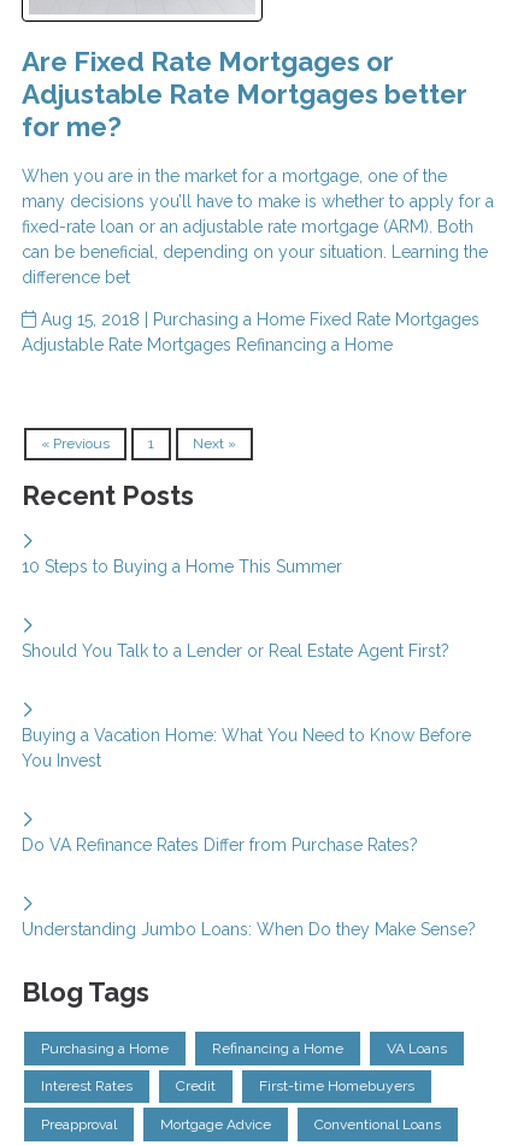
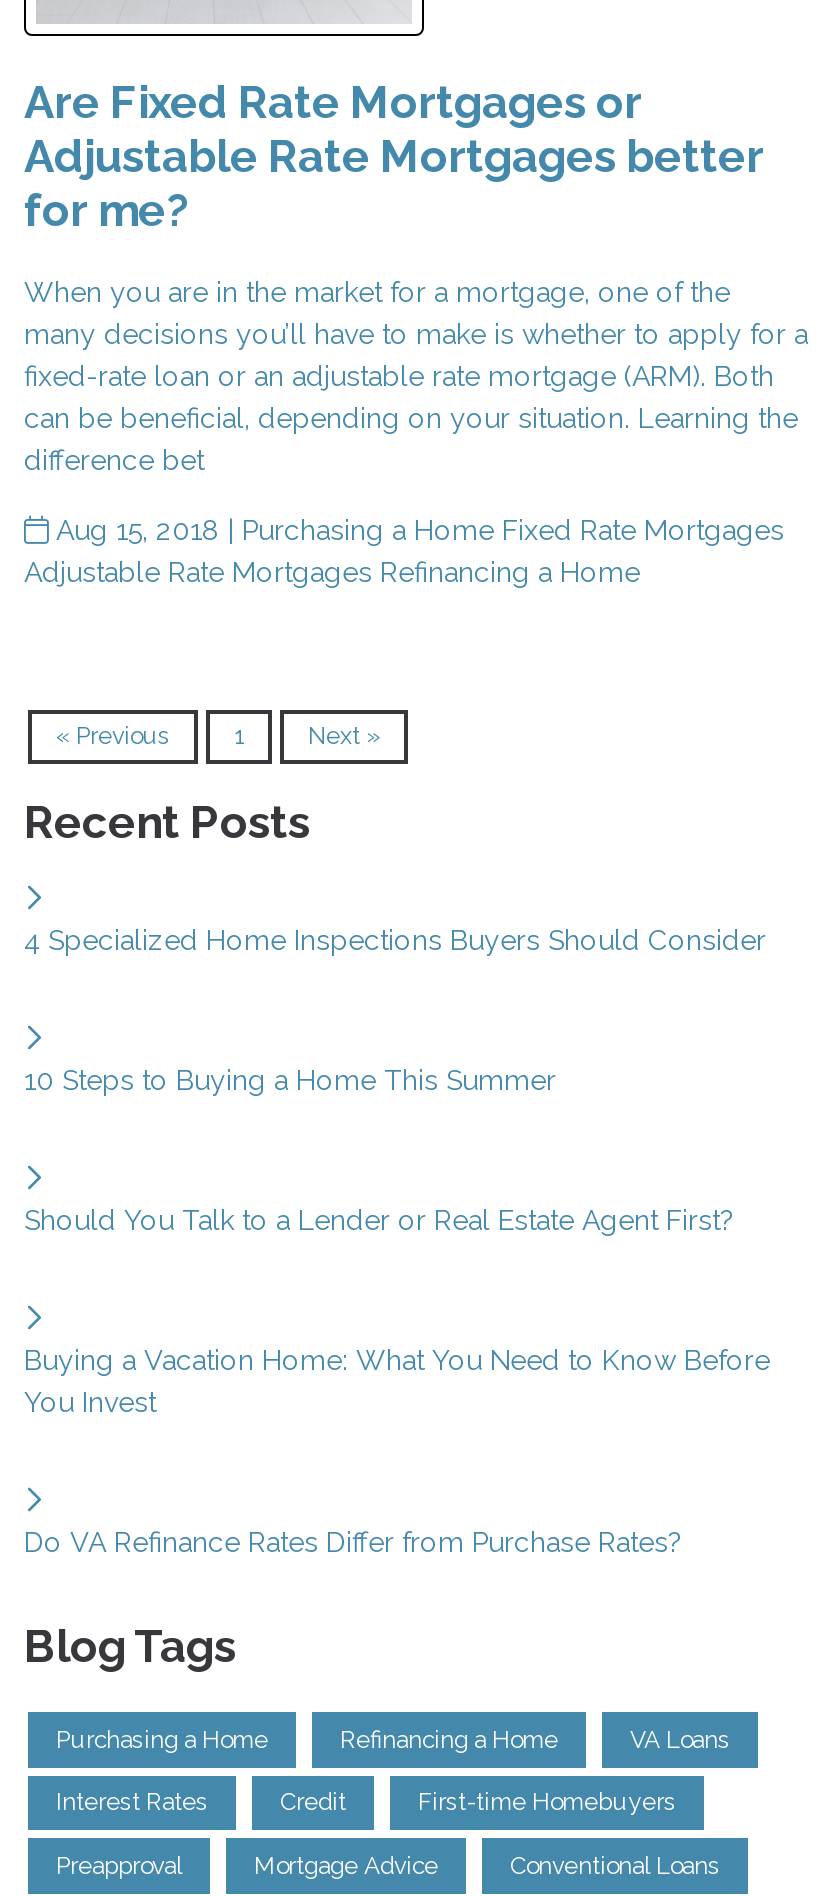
+ 4 Specialized Home Inspections Buyers Should Consider

moved down: 10 Steps to Buying a Home This Summer | Should You Talk to a Lender or Real Estate Agent First? | Buying a Vacation Home: What You Need to Know Before | You Invest | Do VA Refinance Rates Differ from Purchase Rates?

- Understanding Jumbo Loans: When Do they Make Sense?
